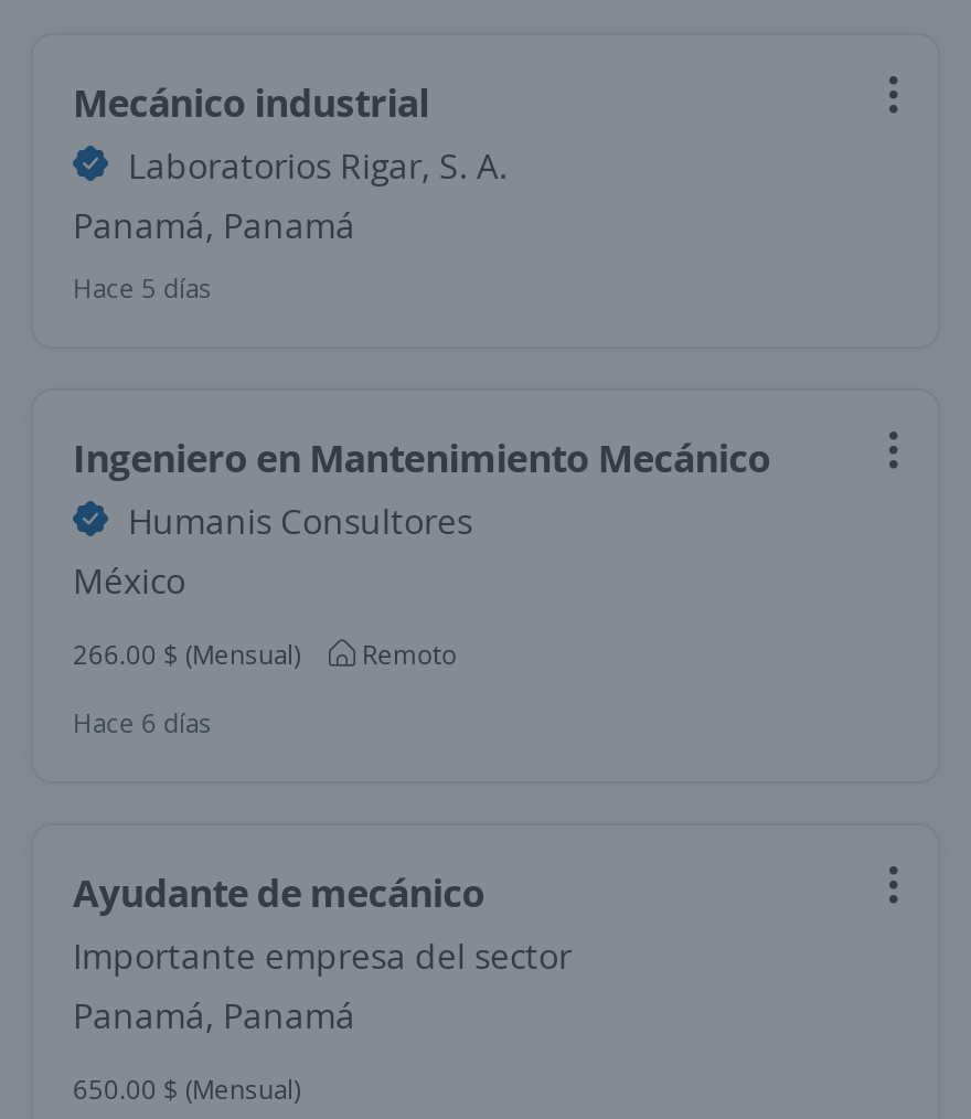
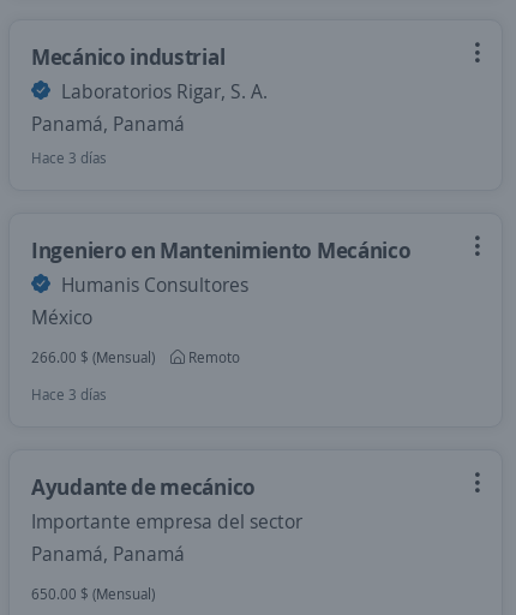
- Hace 5 días
+ Hace 3 días

- Hace 6 días
+ Hace 3 días
